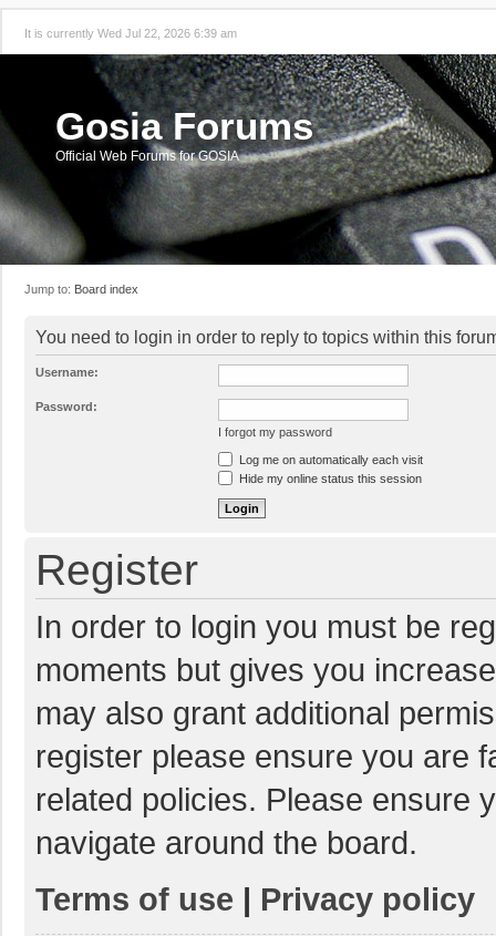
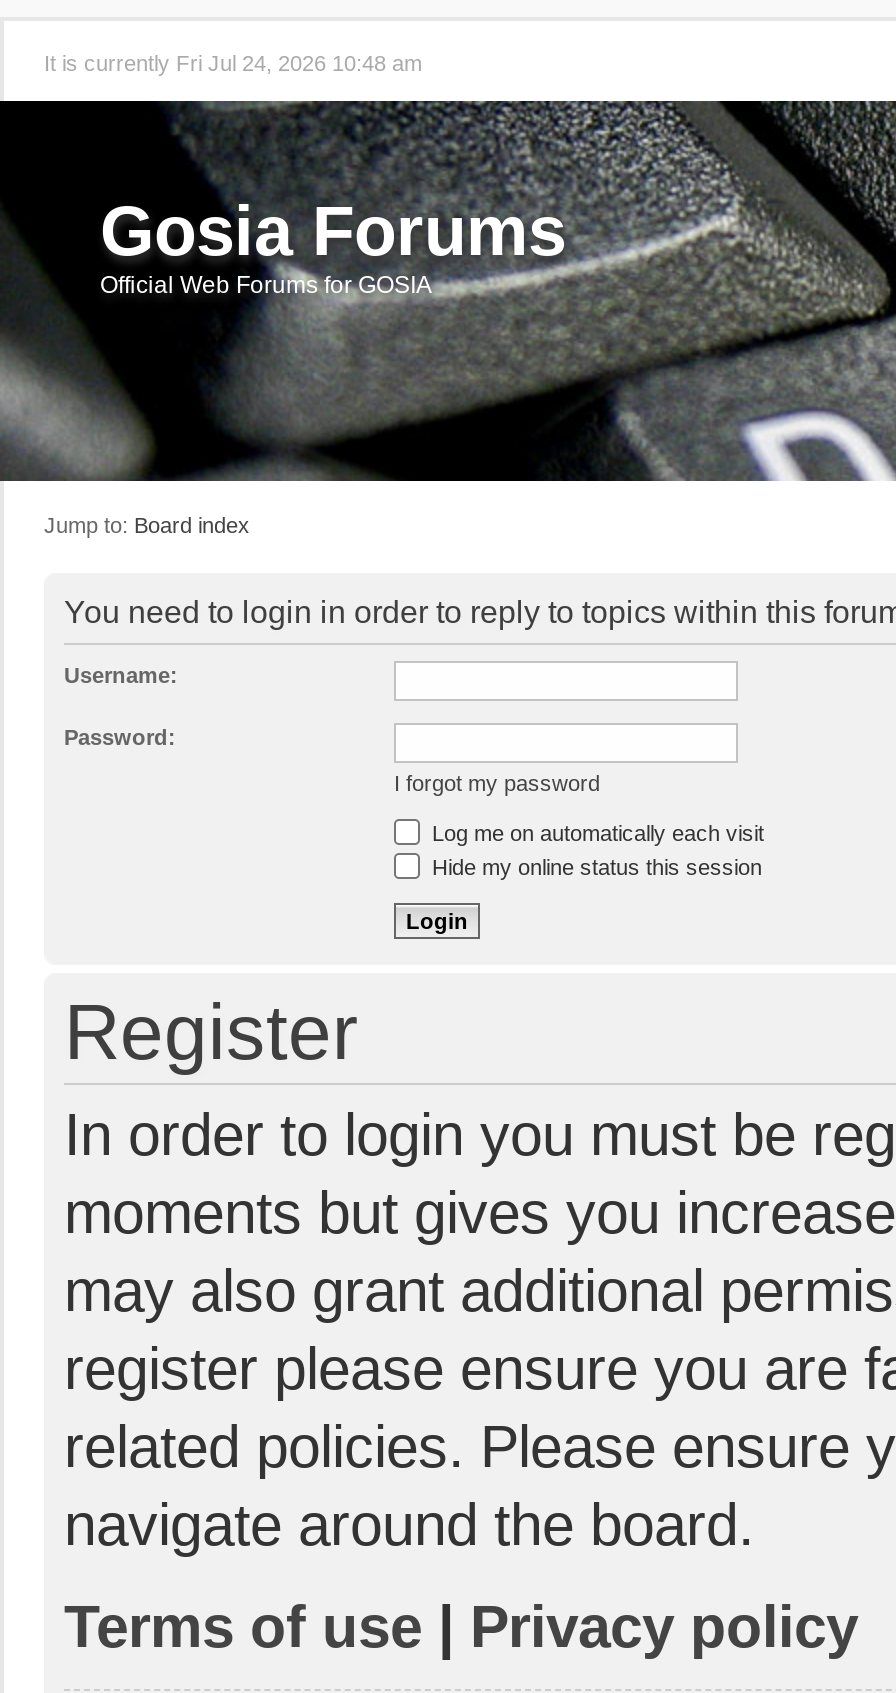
- It is currently Wed Jul 22, 2026 6:39 am
+ It is currently Fri Jul 24, 2026 10:48 am
